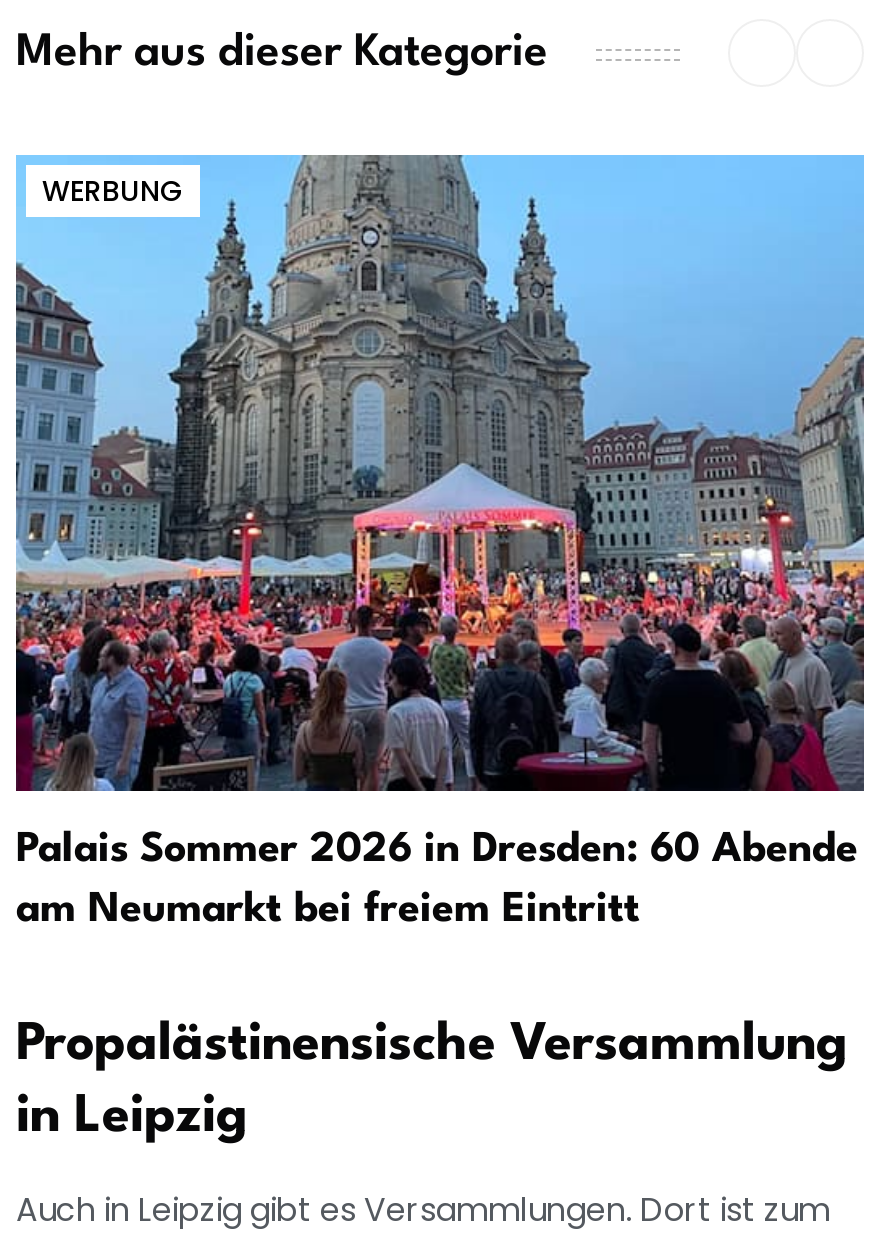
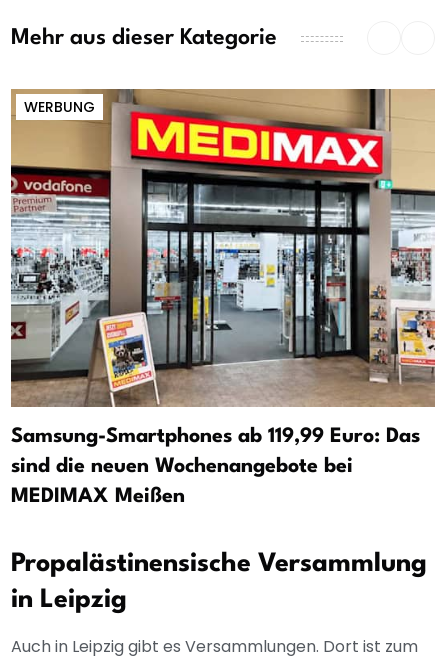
- [image]
- Palais Sommer 2026 in Dresden: 60 Abende
- am Neumarkt bei freiem Eintritt
+ [image]
+ Samsung-Smartphones ab 119,99 Euro: Das
+ sind die neuen Wochenangebote bei
+ MEDIMAX Meißen
